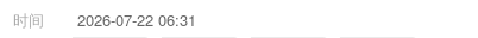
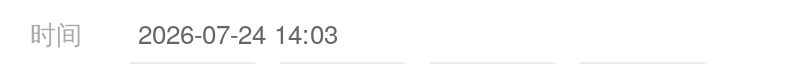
- 时间 2026-07-22 06:31
+ 时间 2026-07-24 14:03
